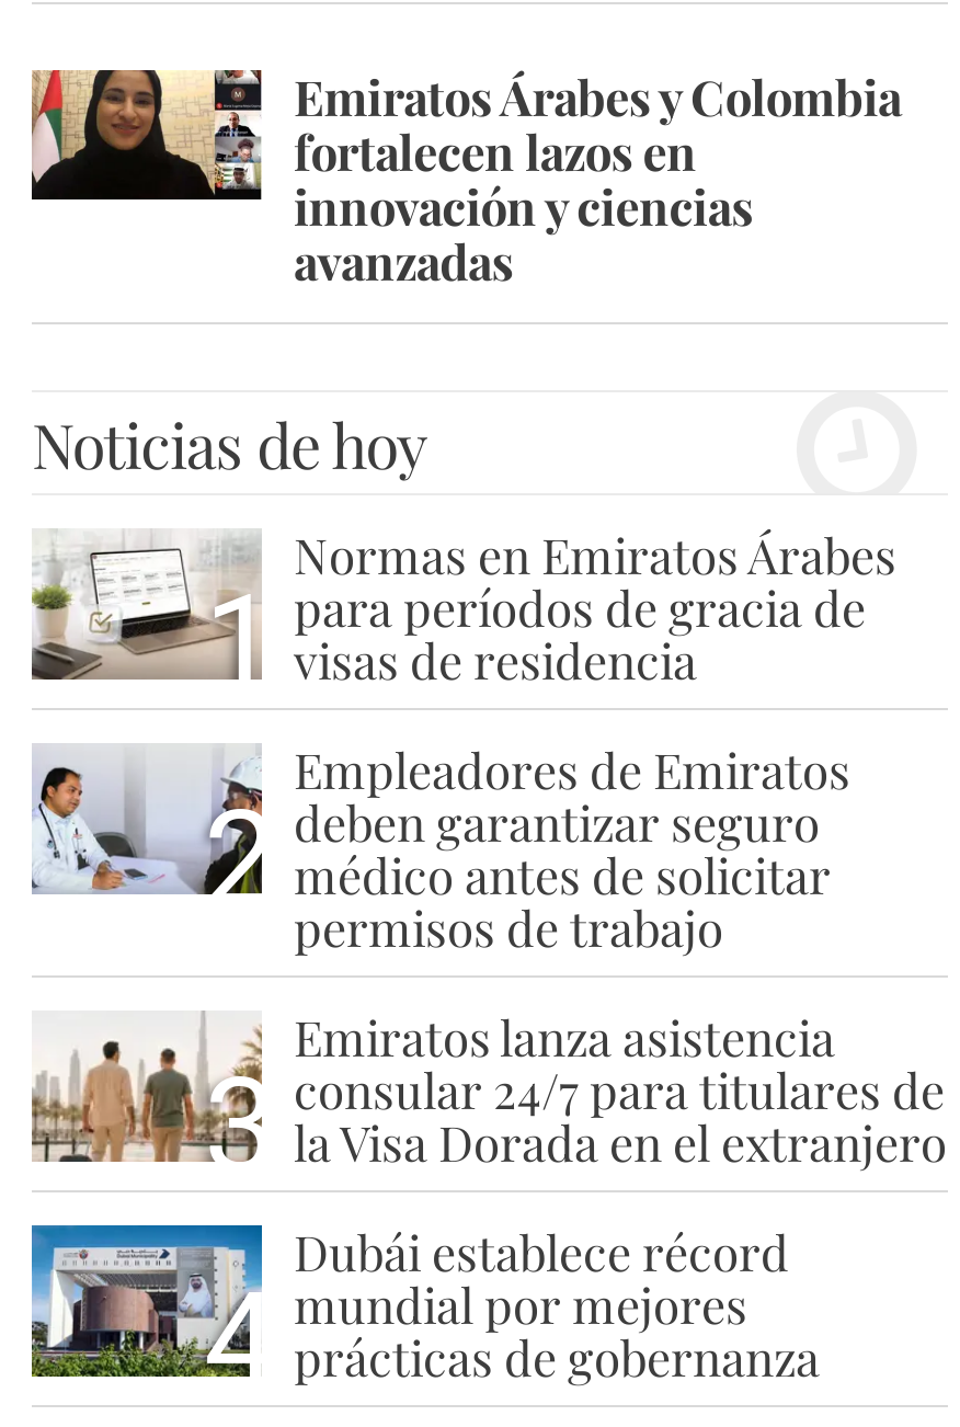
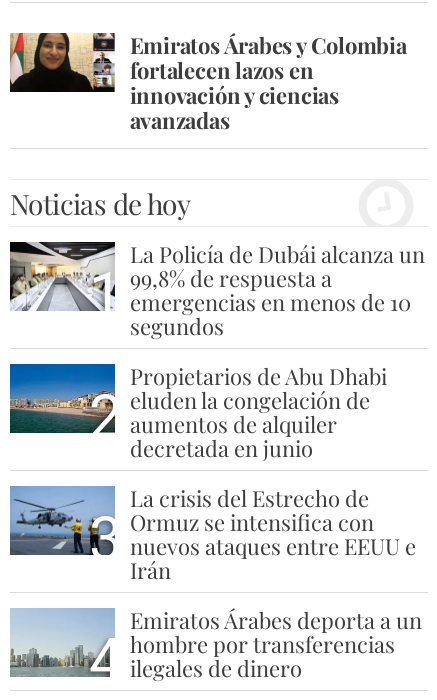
- [image]
- Normas en Emiratos Árabes
- para períodos de gracia de
- visas de residencia
+ [image]
+ La Policía de Dubái alcanza un
+ 99,8% de respuesta a
+ emergencias en menos de 10
+ segundos

- [image]
- Empleadores de Emiratos
- deben garantizar seguro
- médico antes de solicitar
- permisos de trabajo
+ [image]
+ Propietarios de Abu Dhabi
+ eluden la congelación de
+ aumentos de alquiler
+ decretada en junio

- [image]
- Emiratos lanza asistencia
- consular 24/7 para titulares de
- la Visa Dorada en el extranjero
+ [image]
+ La crisis del Estrecho de
+ Ormuz se intensifica con
+ nuevos ataques entre EEUU e
+ Irán

- [image]
- Dubái establece récord
- mundial por mejores
- prácticas de gobernanza
+ [image]
+ Emiratos Árabes deporta a un
+ hombre por transferencias
+ ilegales de dinero
